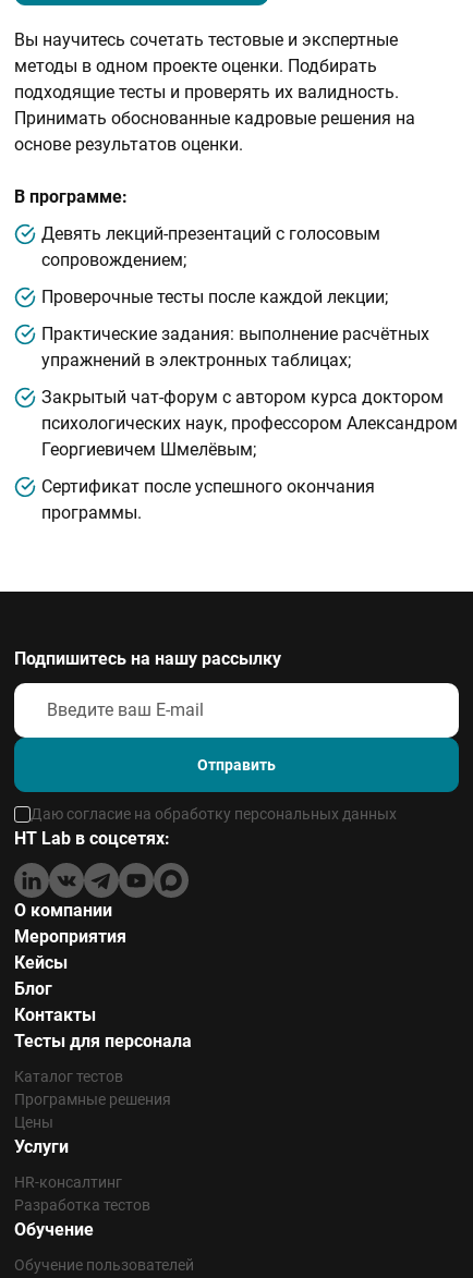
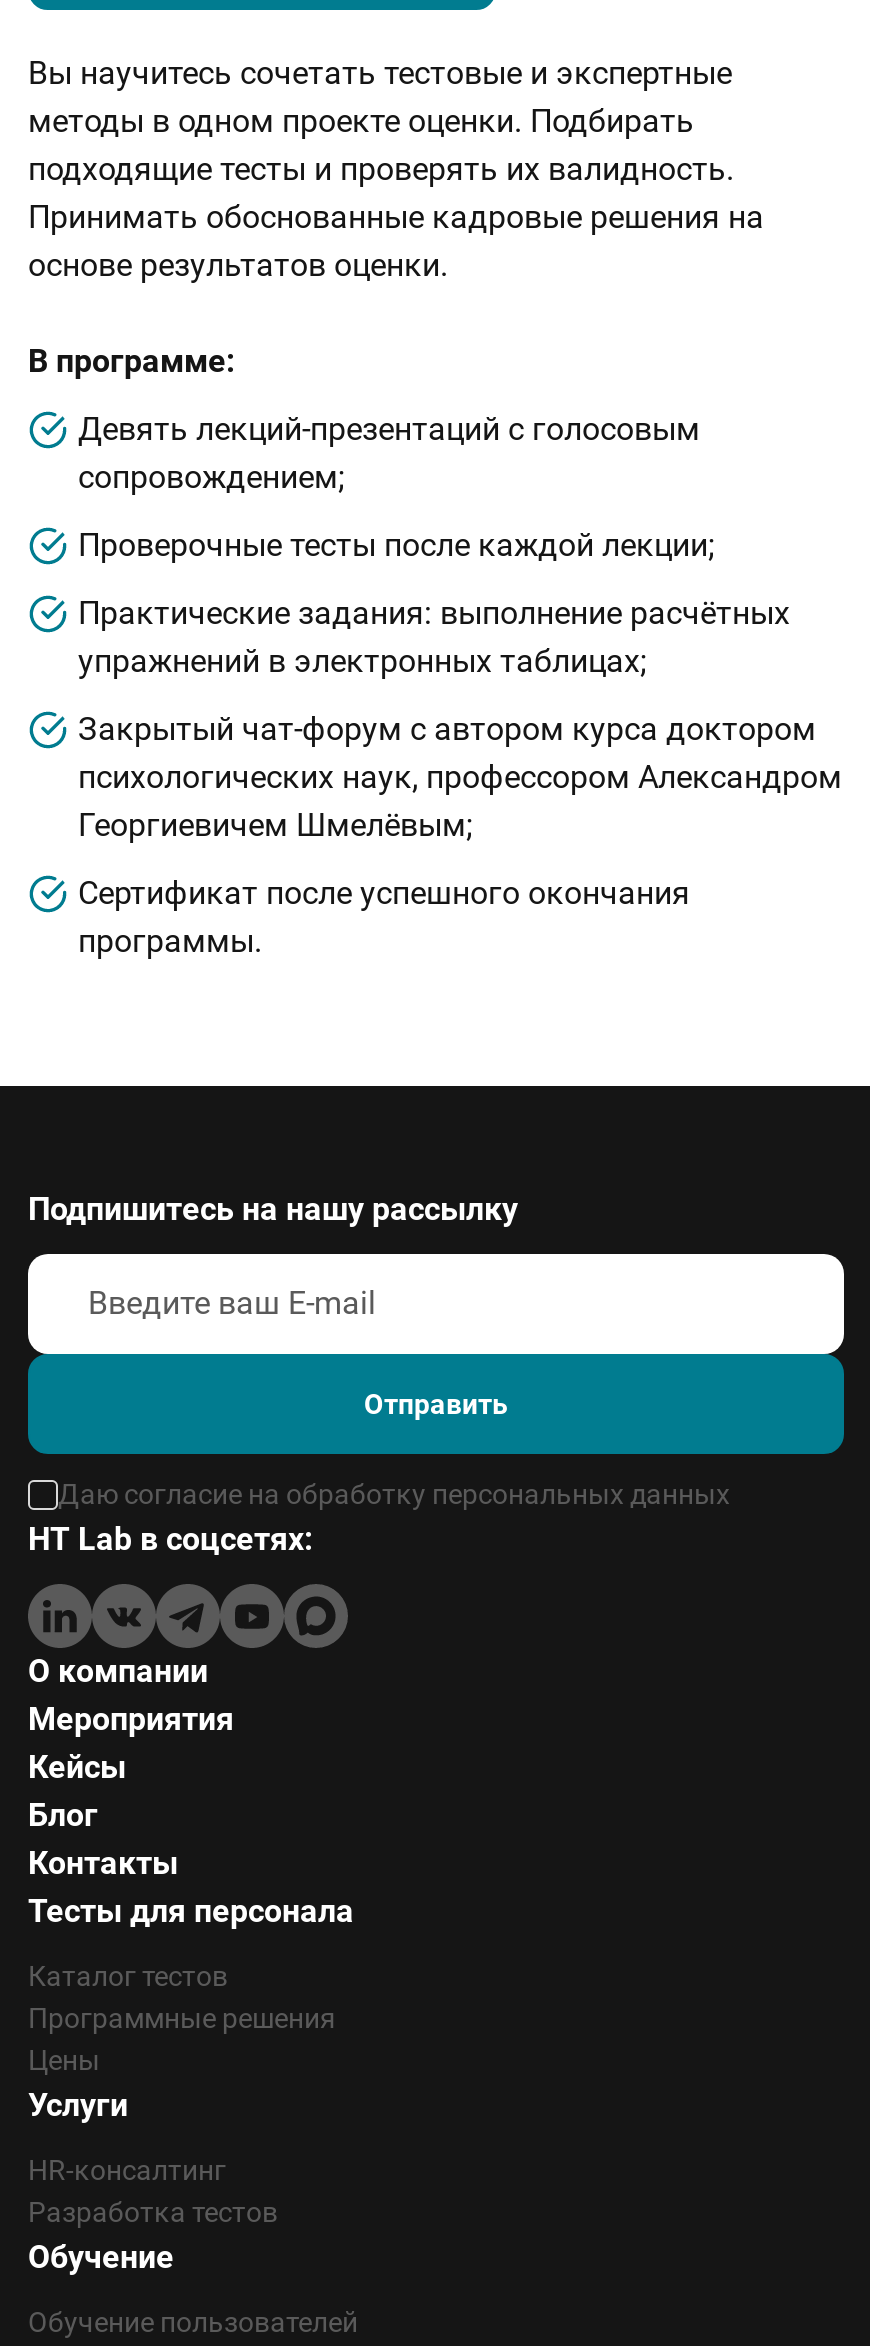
- Програмные решения
+ Программные решения
